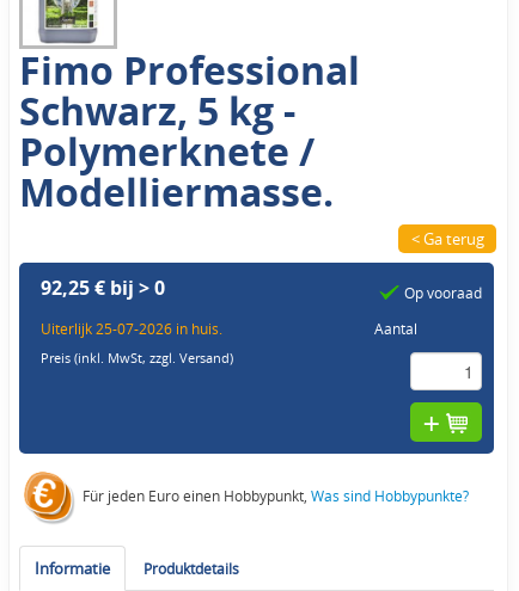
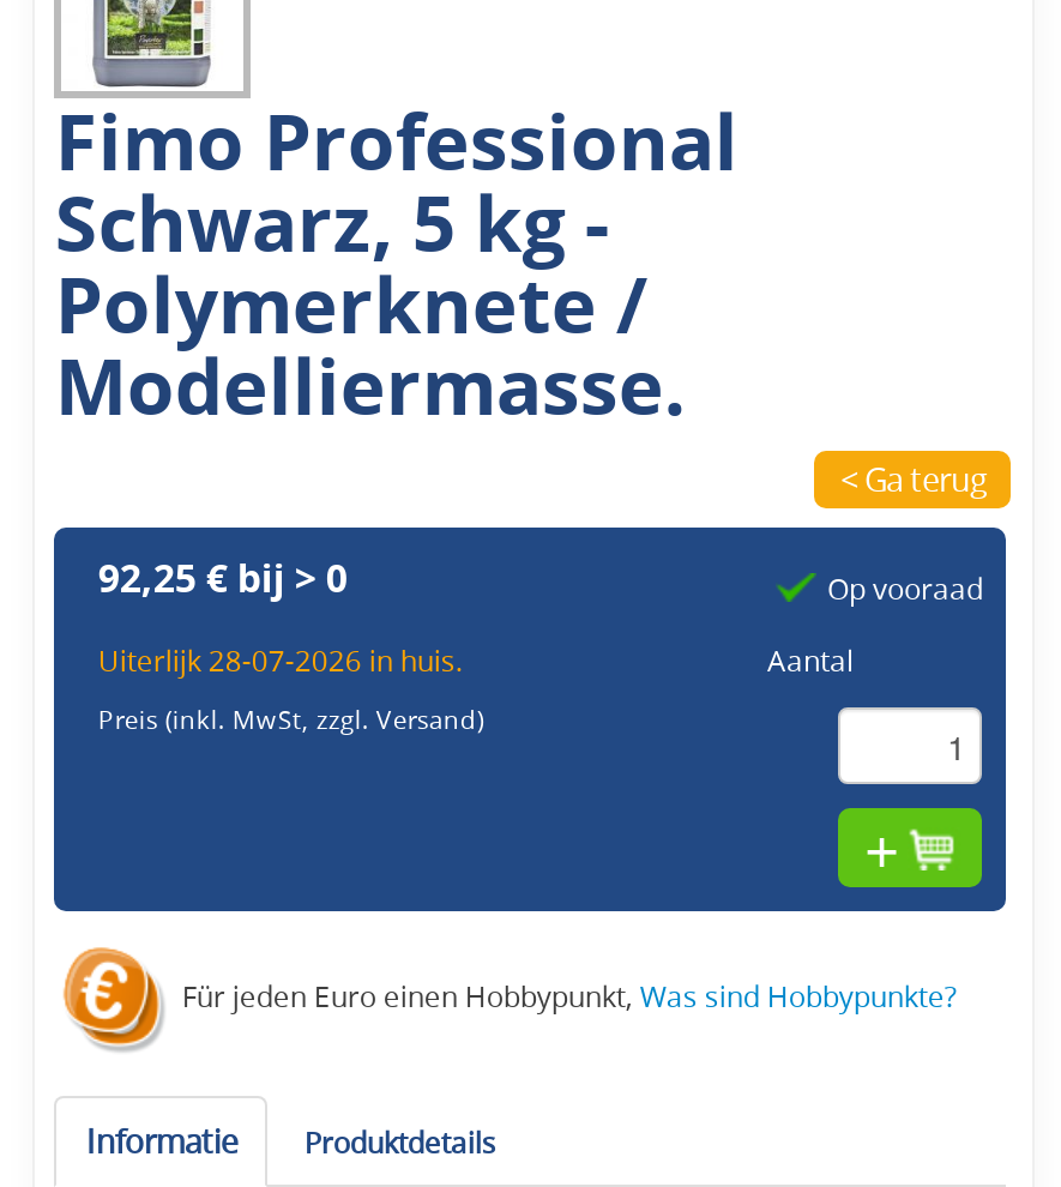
- Uiterlijk 25-07-2026 in huis.
+ Uiterlijk 28-07-2026 in huis.
